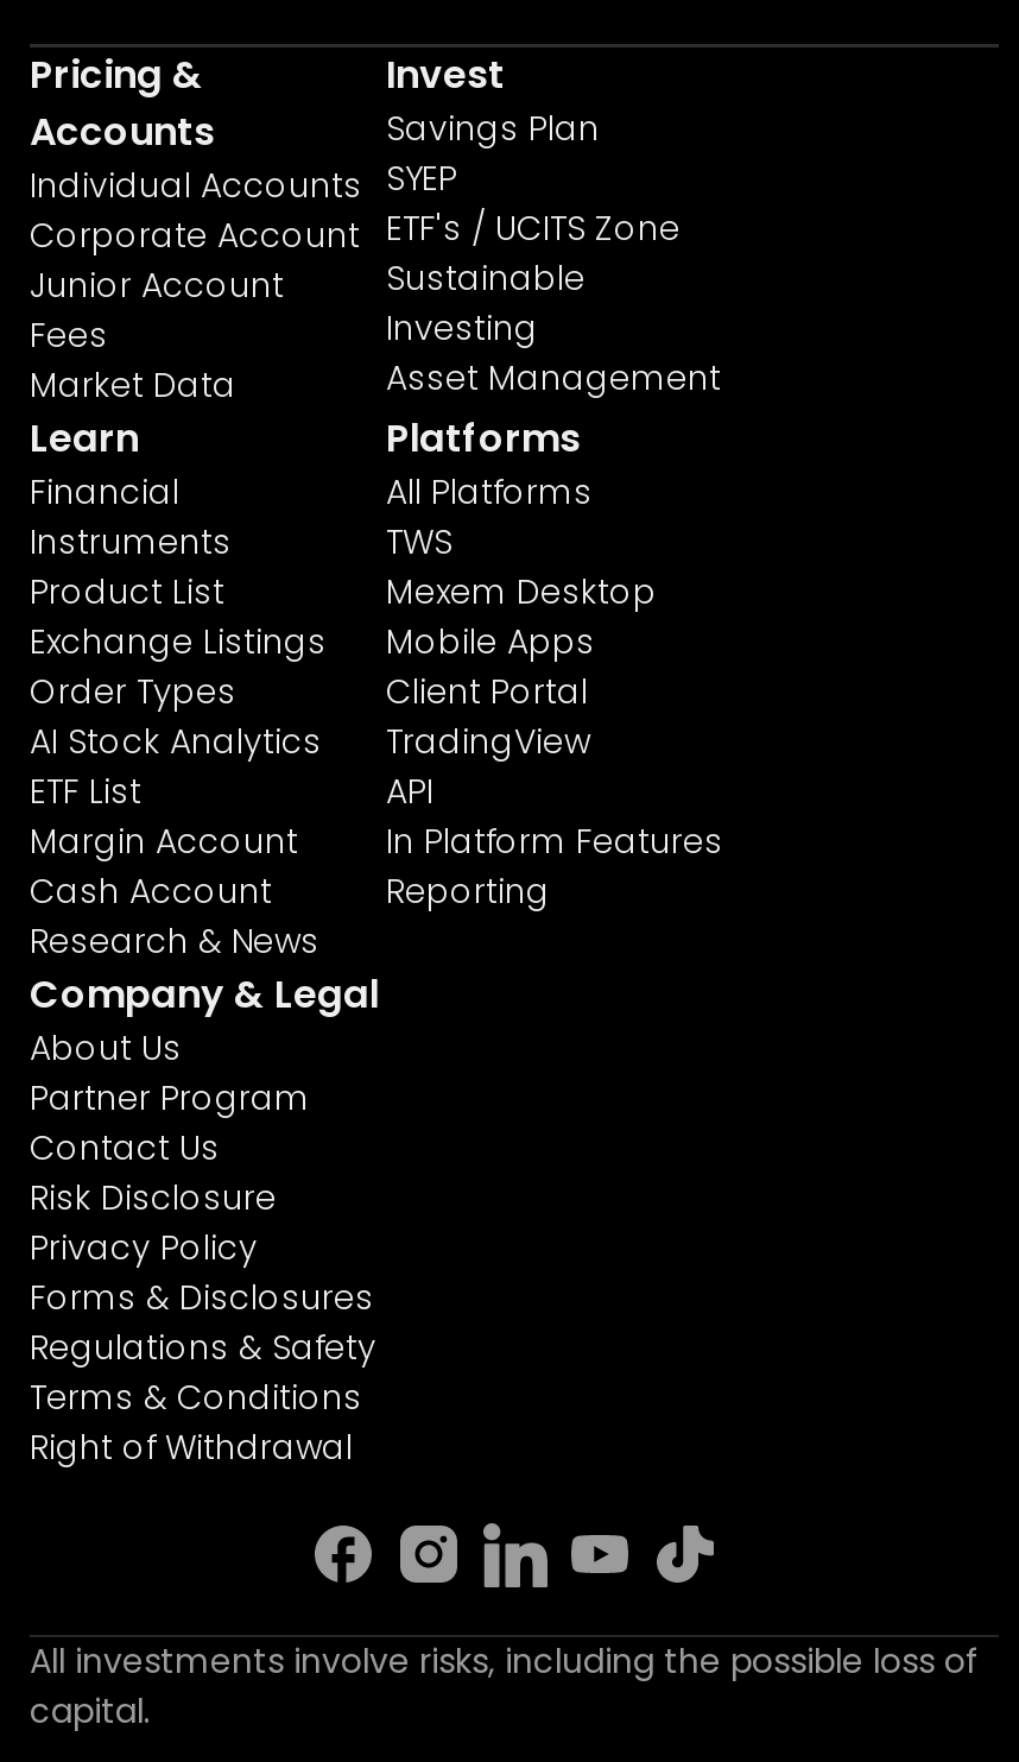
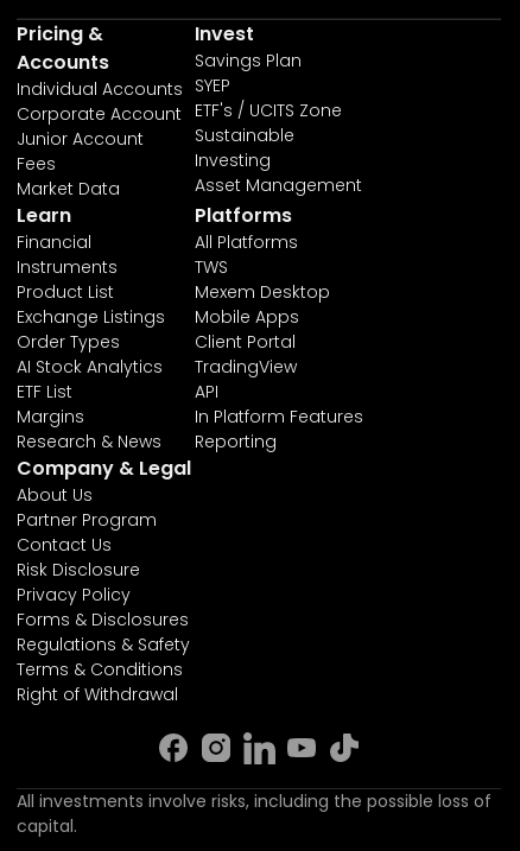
- Margin Account
- Cash Account
+ Margins
